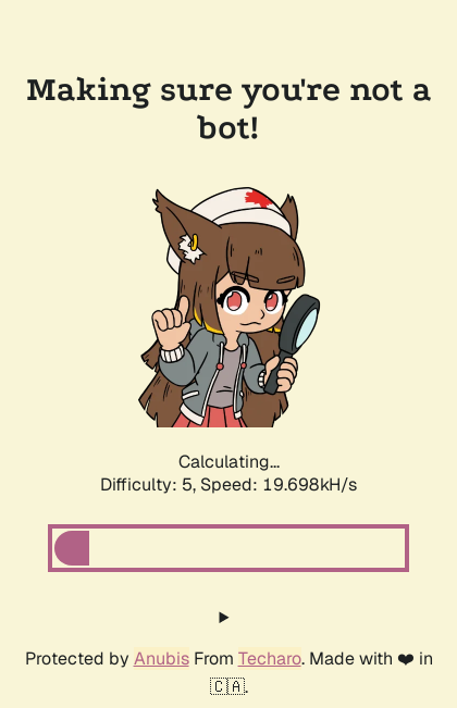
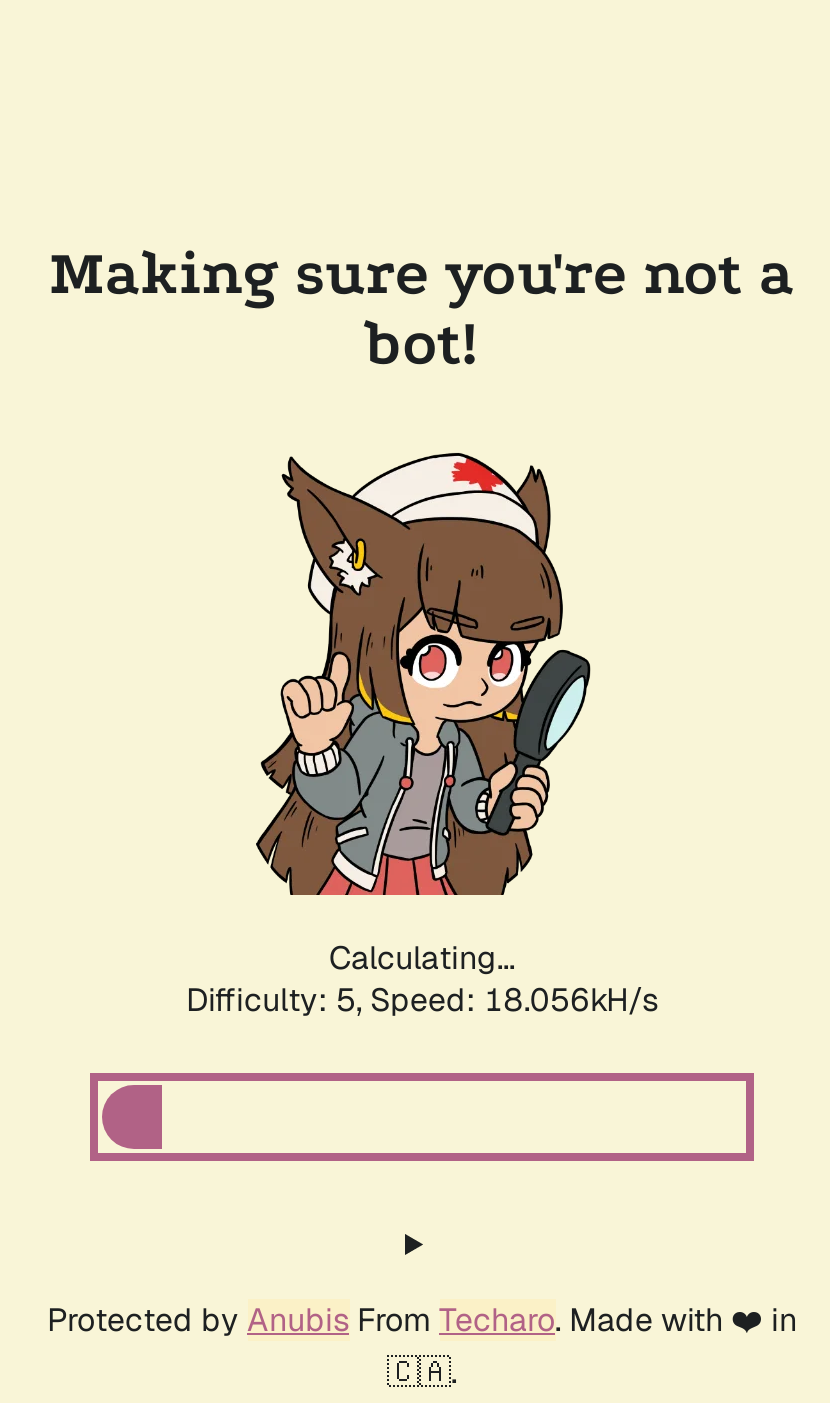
- Difficulty: 5, Speed: 19.698kH/s
+ Difficulty: 5, Speed: 18.056kH/s
